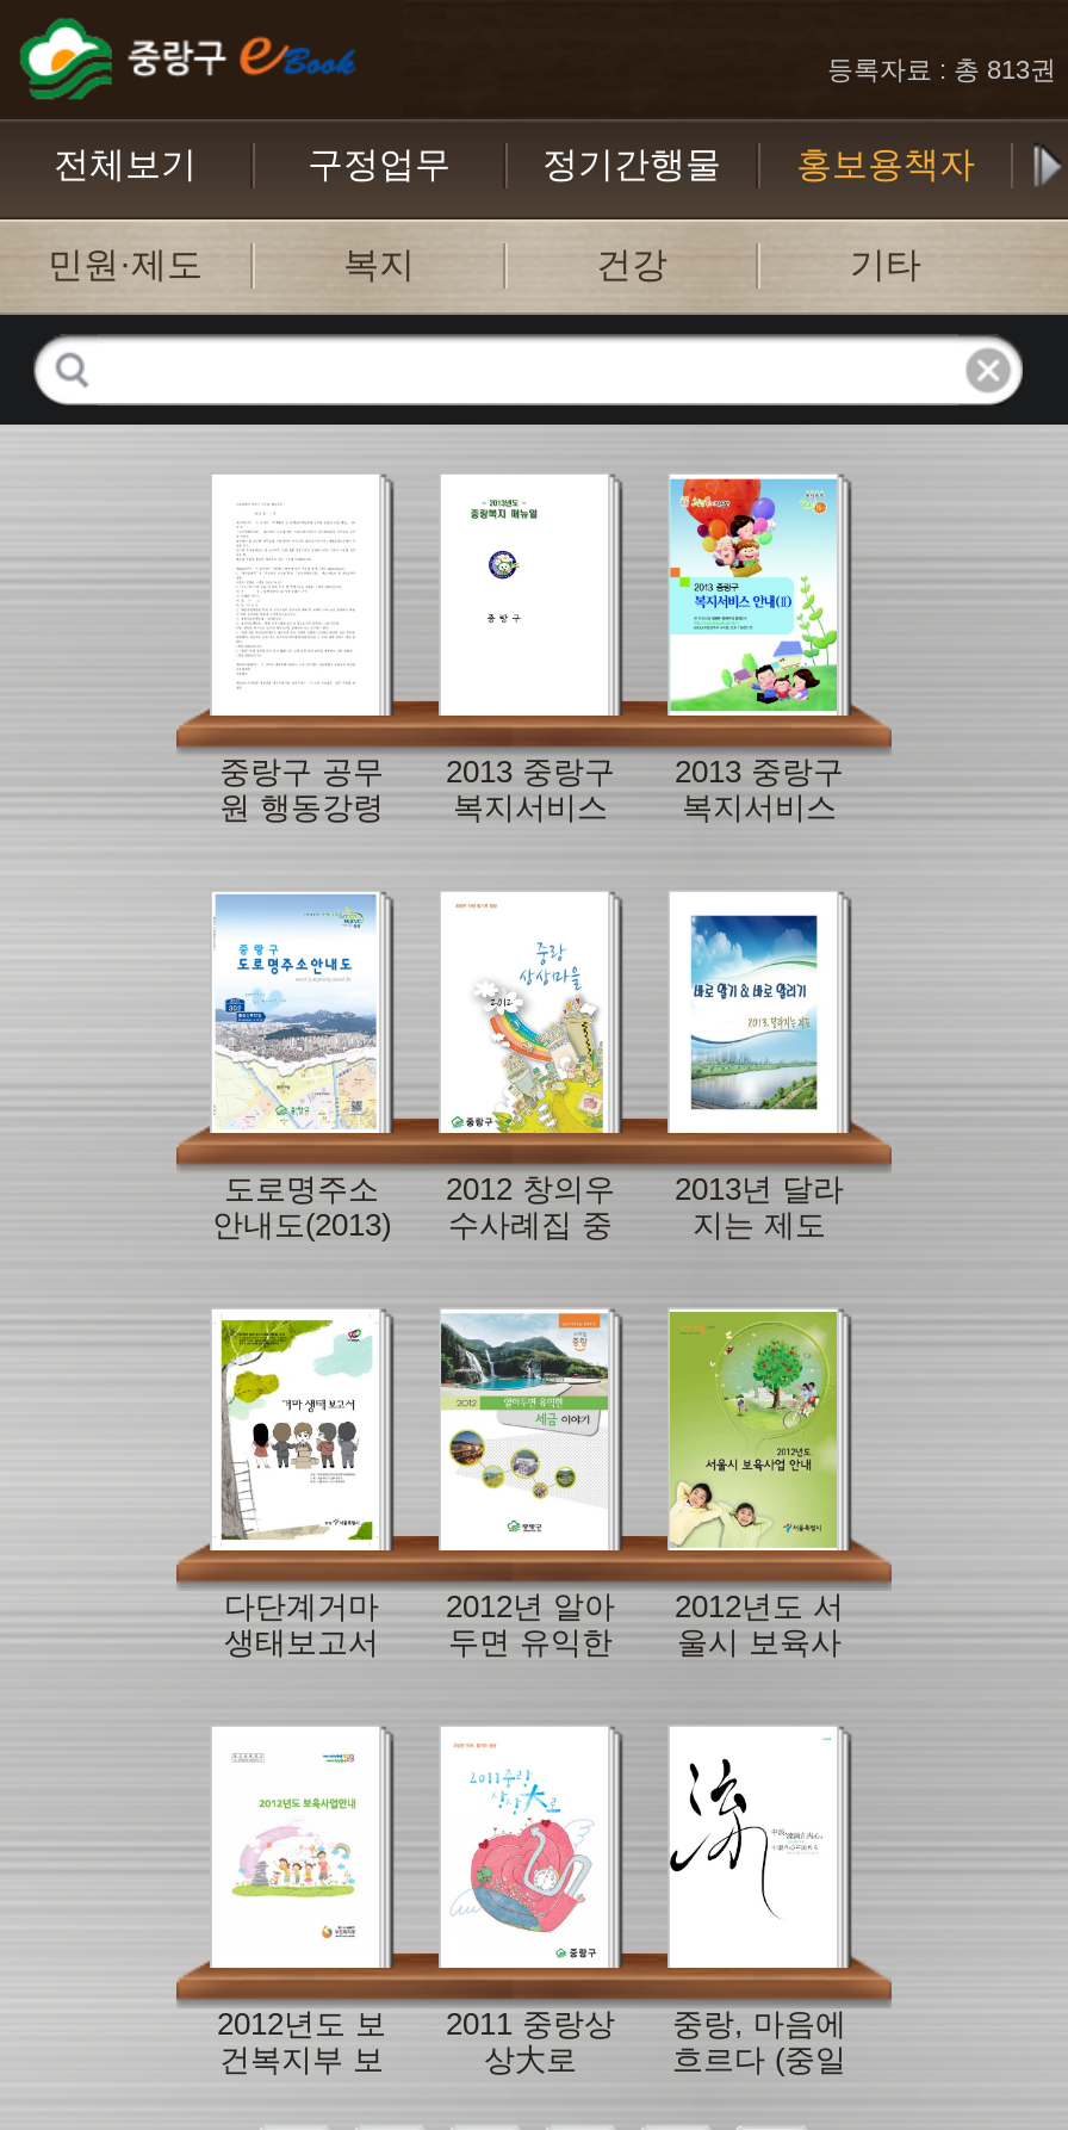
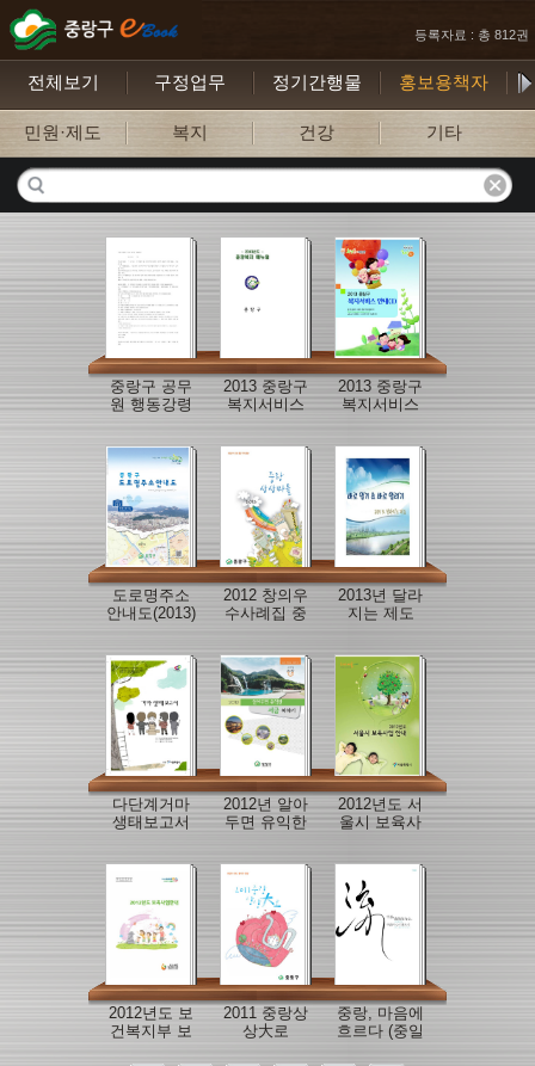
- 등록자료 : 총 813권
+ 등록자료 : 총 812권
